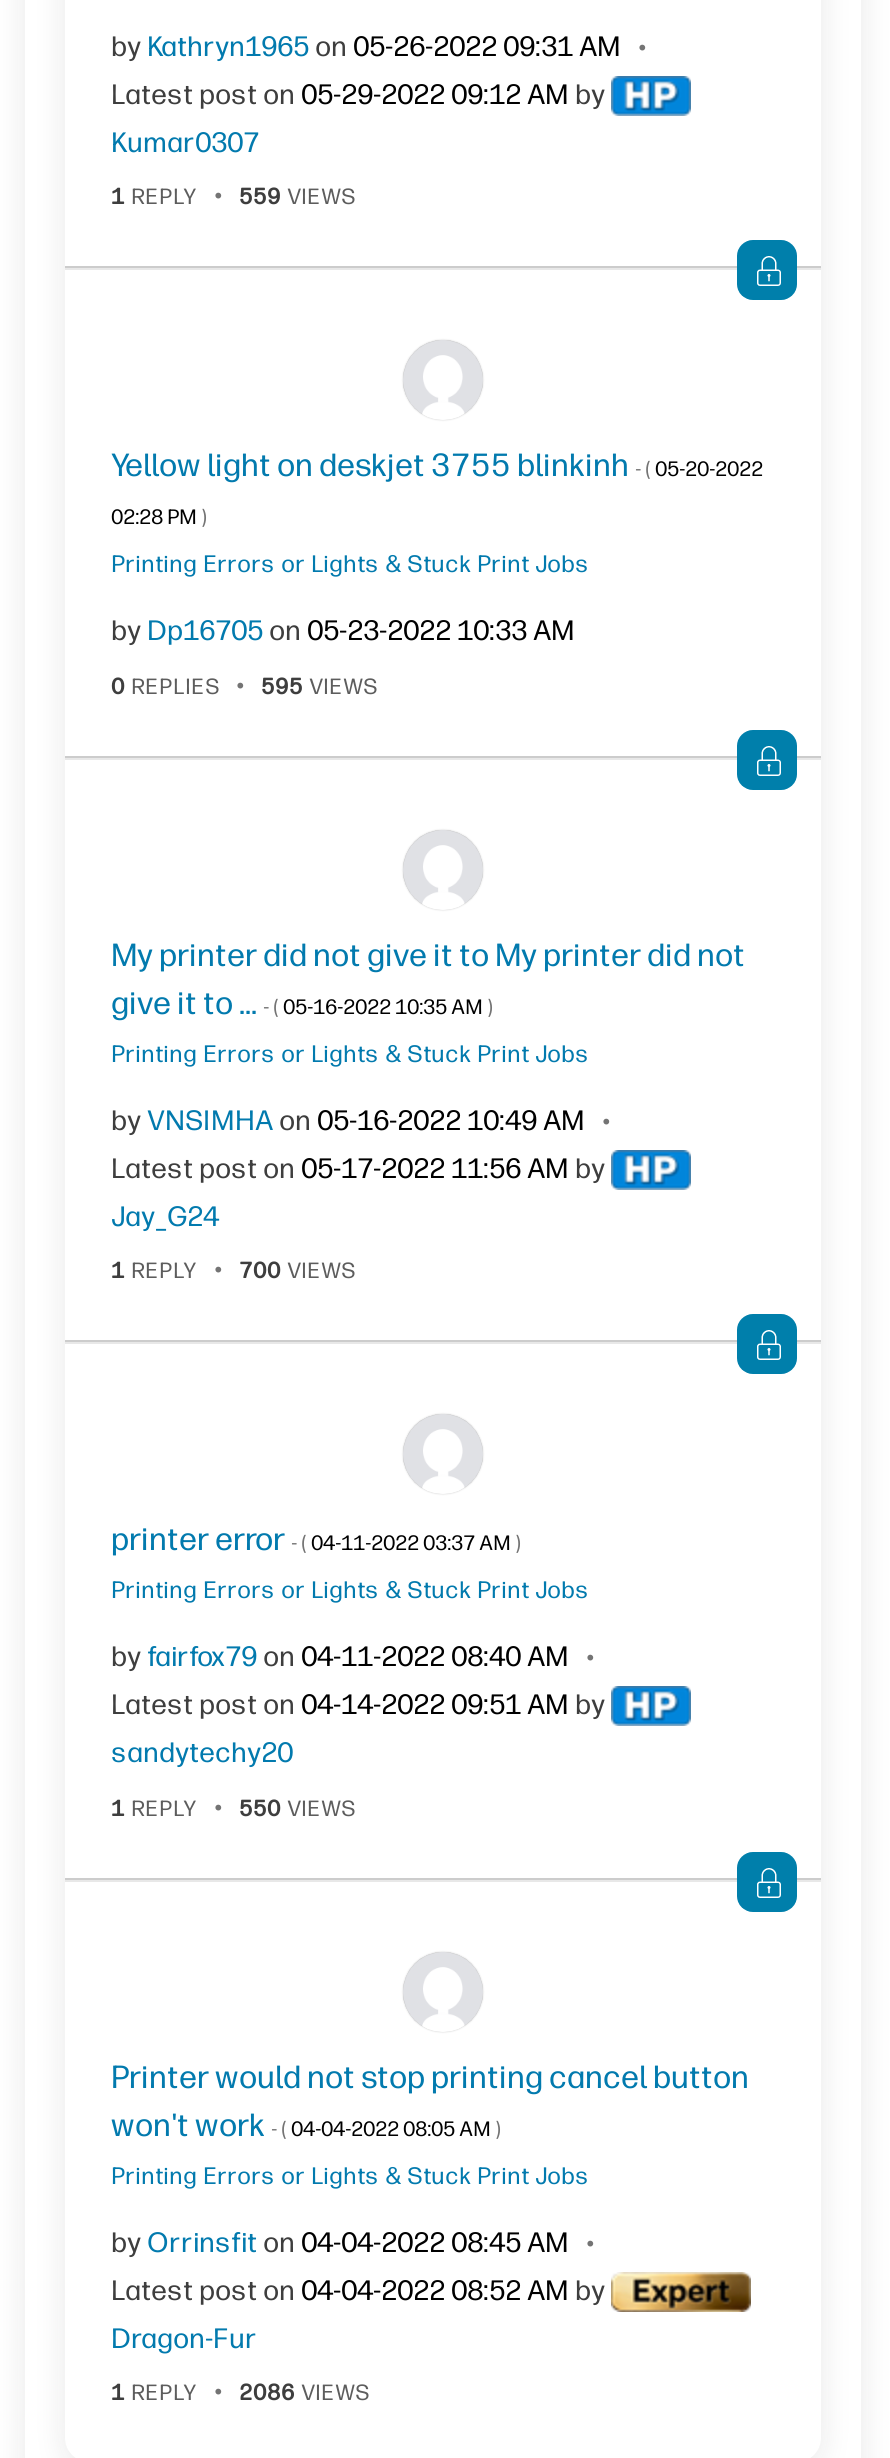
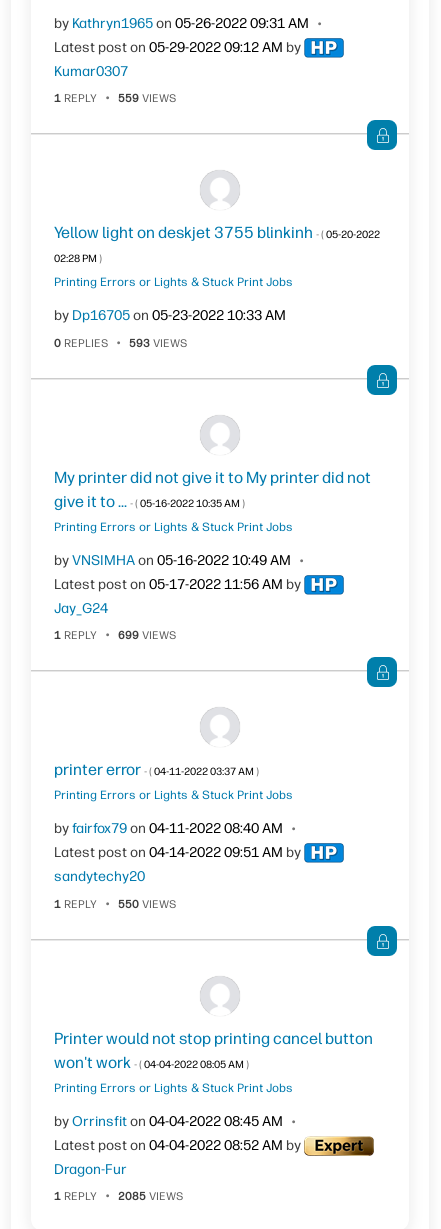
- 0 REPLIES 595 VIEWS
+ 0 REPLIES 593 VIEWS

- 1 REPLY 700 VIEWS
+ 1 REPLY 699 VIEWS

- 1 REPLY 2086 VIEWS
+ 1 REPLY 2085 VIEWS
